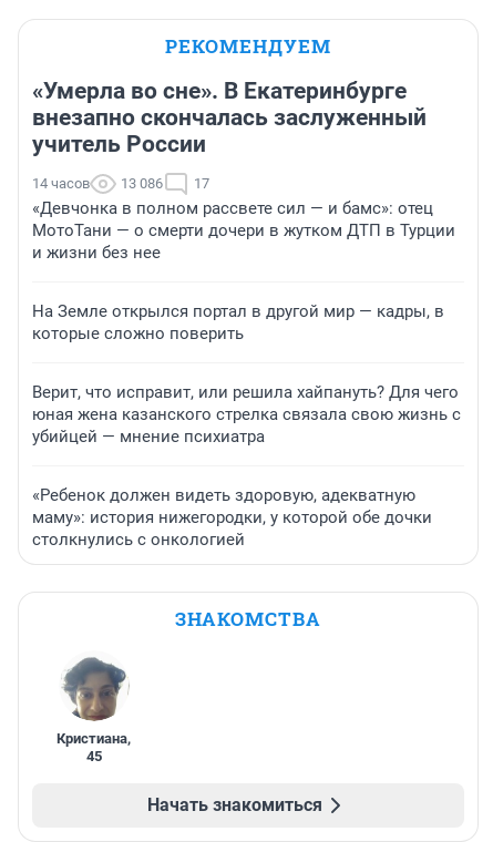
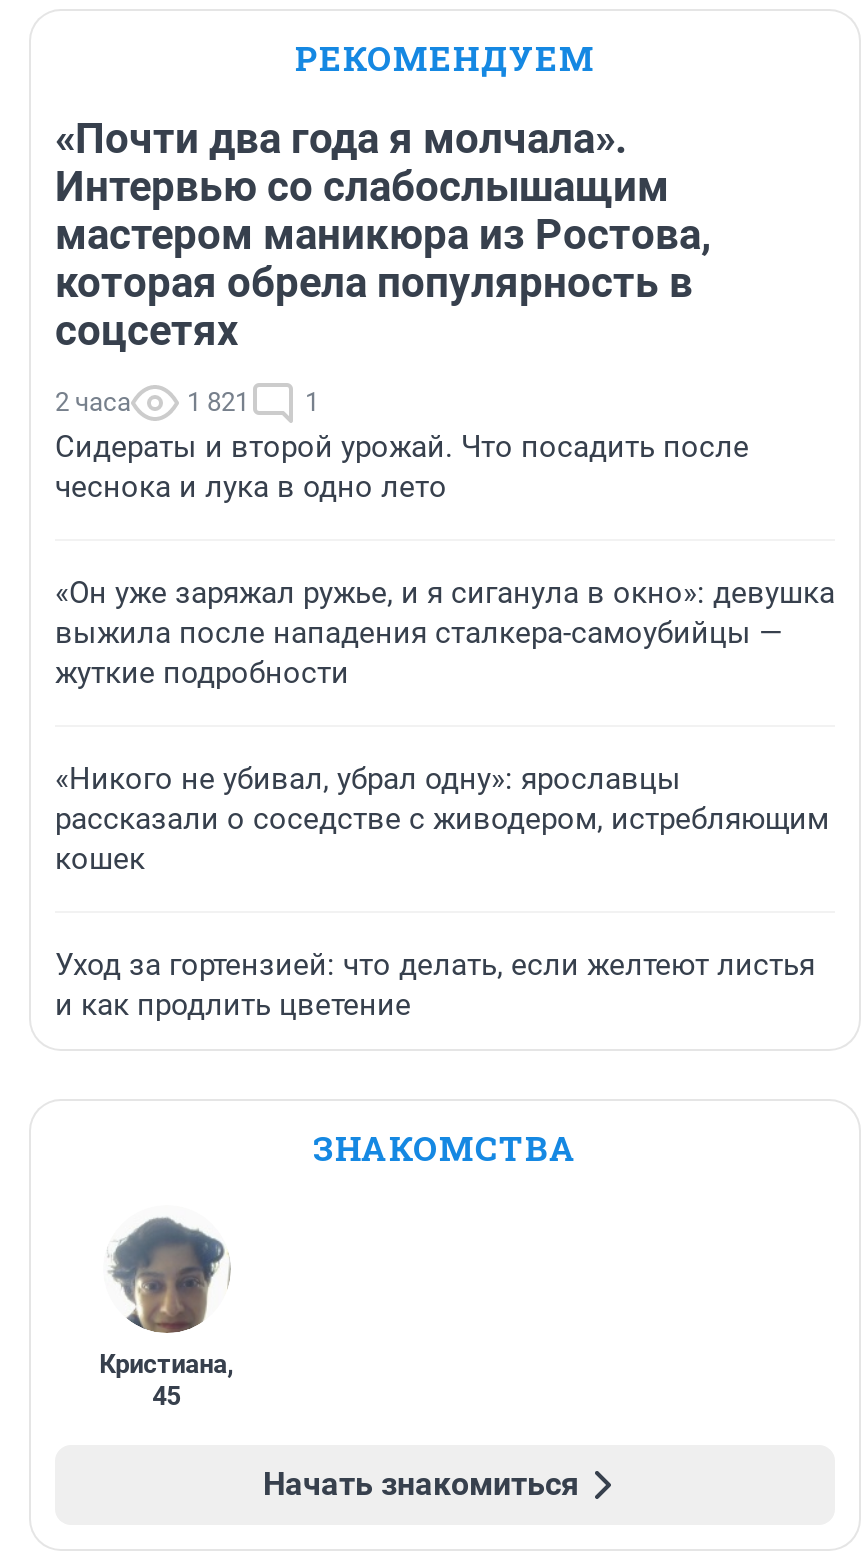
- «Умерла во сне». В Екатеринбурге
- внезапно скончалась заслуженный
- учитель России
+ «Почти два года я молчала».
+ Интервью со слабослышащим
+ мастером маникюра из Ростова,
+ которая обрела популярность в
+ соцсетях

- 14 часов
- 13 086
- 17
- «Девчонка в полном рассвете сил — и бамс»: отец
- МотоТани — о смерти дочери в жутком ДТП в Турции
- и жизни без нее
+ 2 часа
+ 1 821
+ 1
+ Сидераты и второй урожай. Что посадить после
+ чеснока и лука в одно лето

- На Земле открылся портал в другой мир — кадры, в
- которые сложно поверить
+ «Он уже заряжал ружье, и я сиганула в окно»: девушка
+ выжила после нападения сталкера-самоубийцы —
+ жуткие подробности

- Верит, что исправит, или решила хайпануть? Для чего
- юная жена казанского стрелка связала свою жизнь с
- убийцей — мнение психиатра
+ «Никого не убивал, убрал одну»: ярославцы
+ рассказали о соседстве с живодером, истребляющим
+ кошек

- «Ребенок должен видеть здоровую, адекватную
- маму»: история нижегородки, у которой обе дочки
- столкнулись с онкологией
+ Уход за гортензией: что делать, если желтеют листья
+ и как продлить цветение
